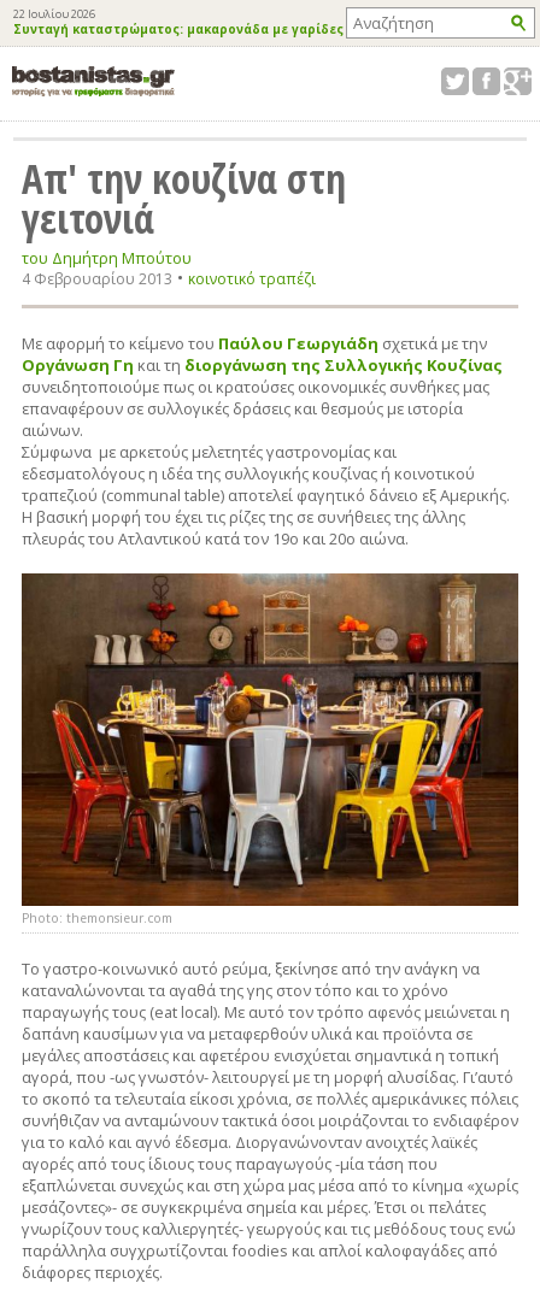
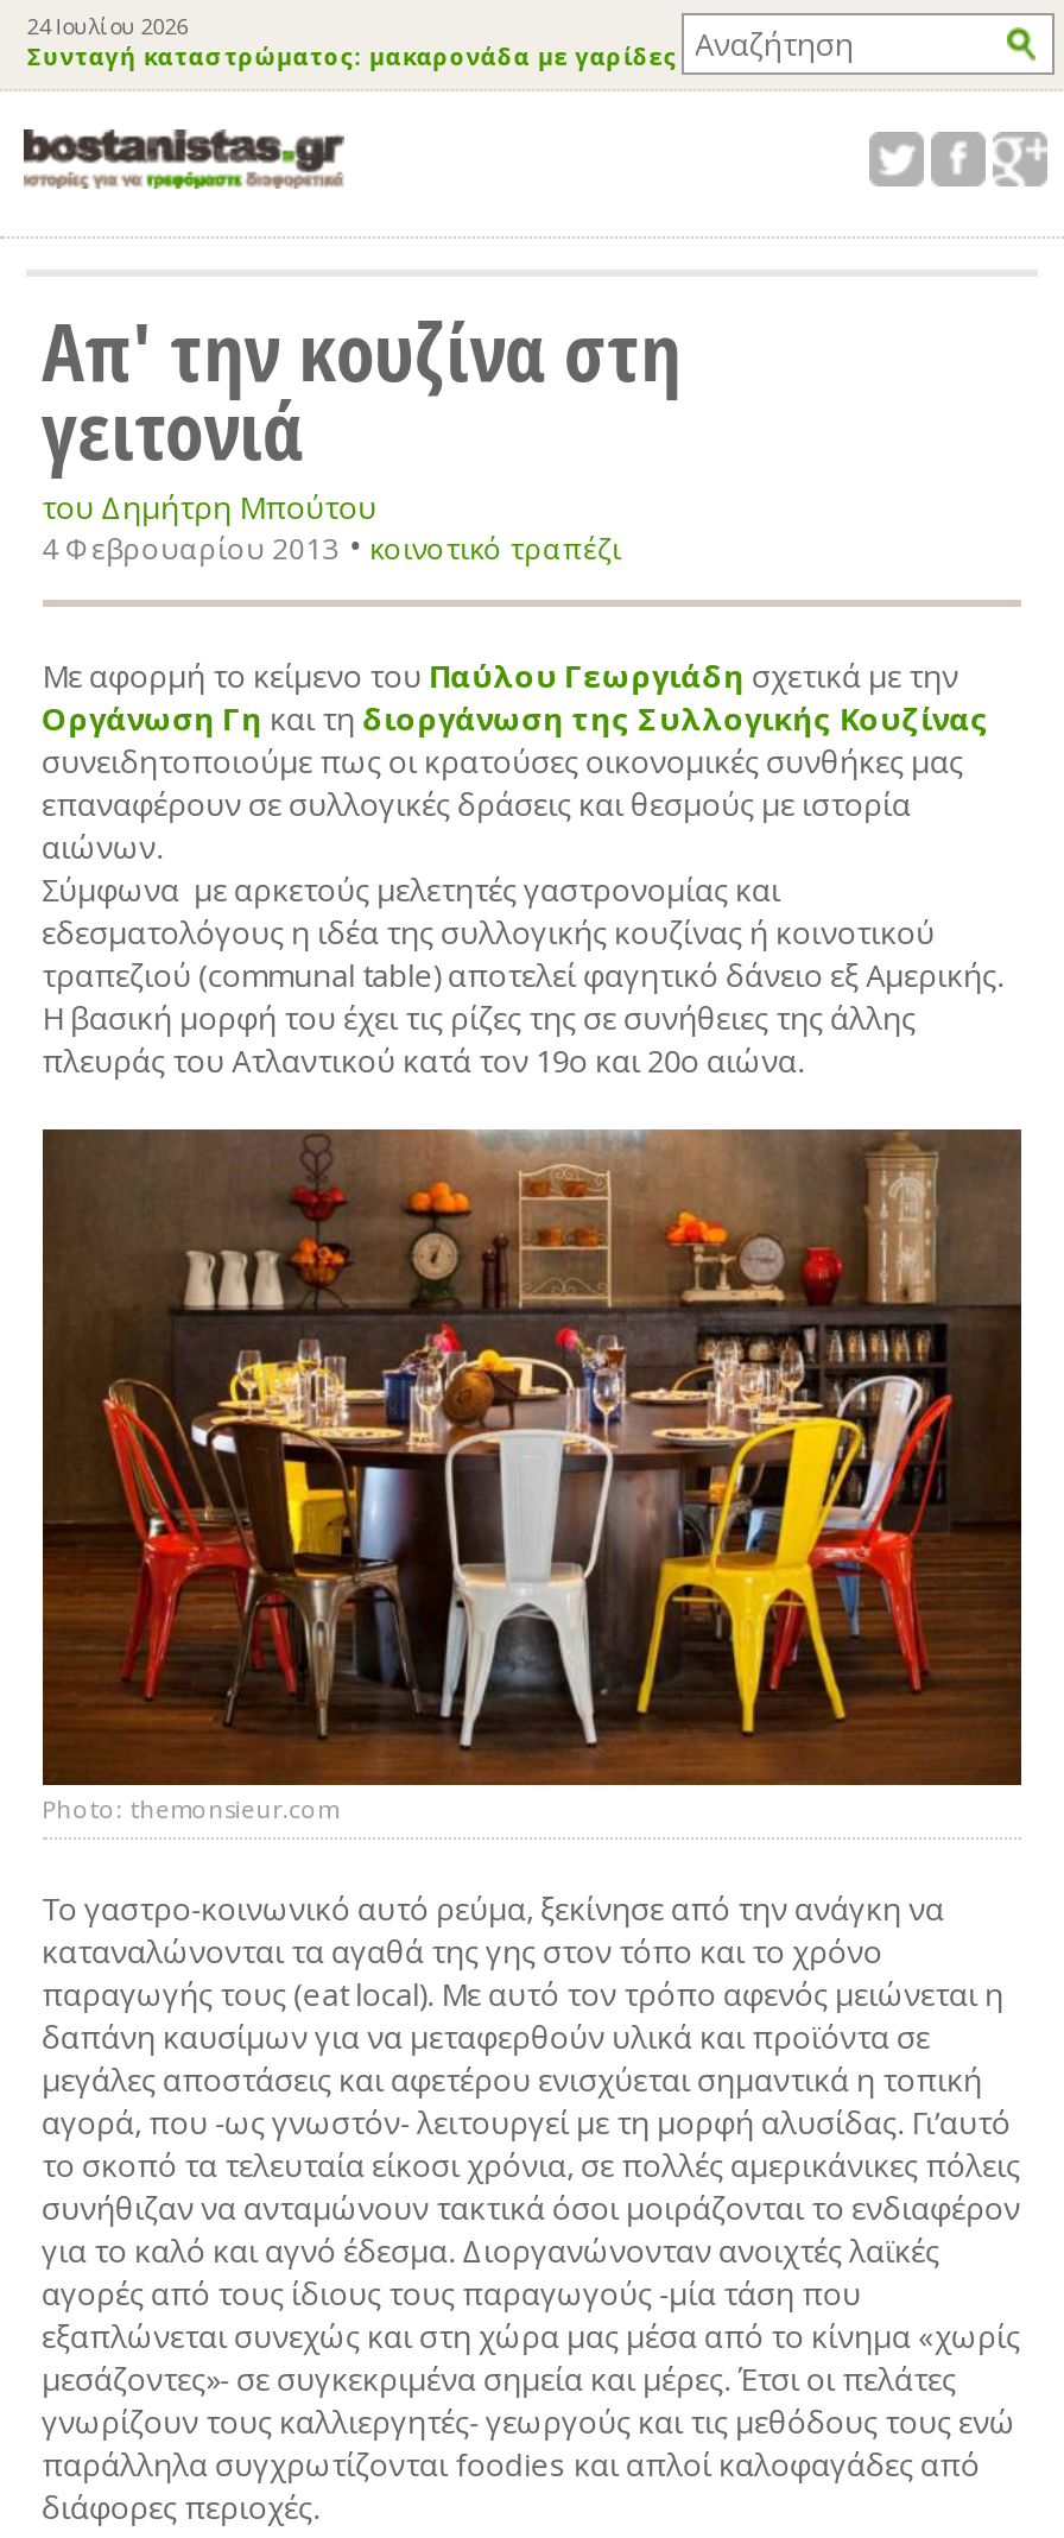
- 22 Ιουλίου 2026
+ 24 Ιουλίου 2026
